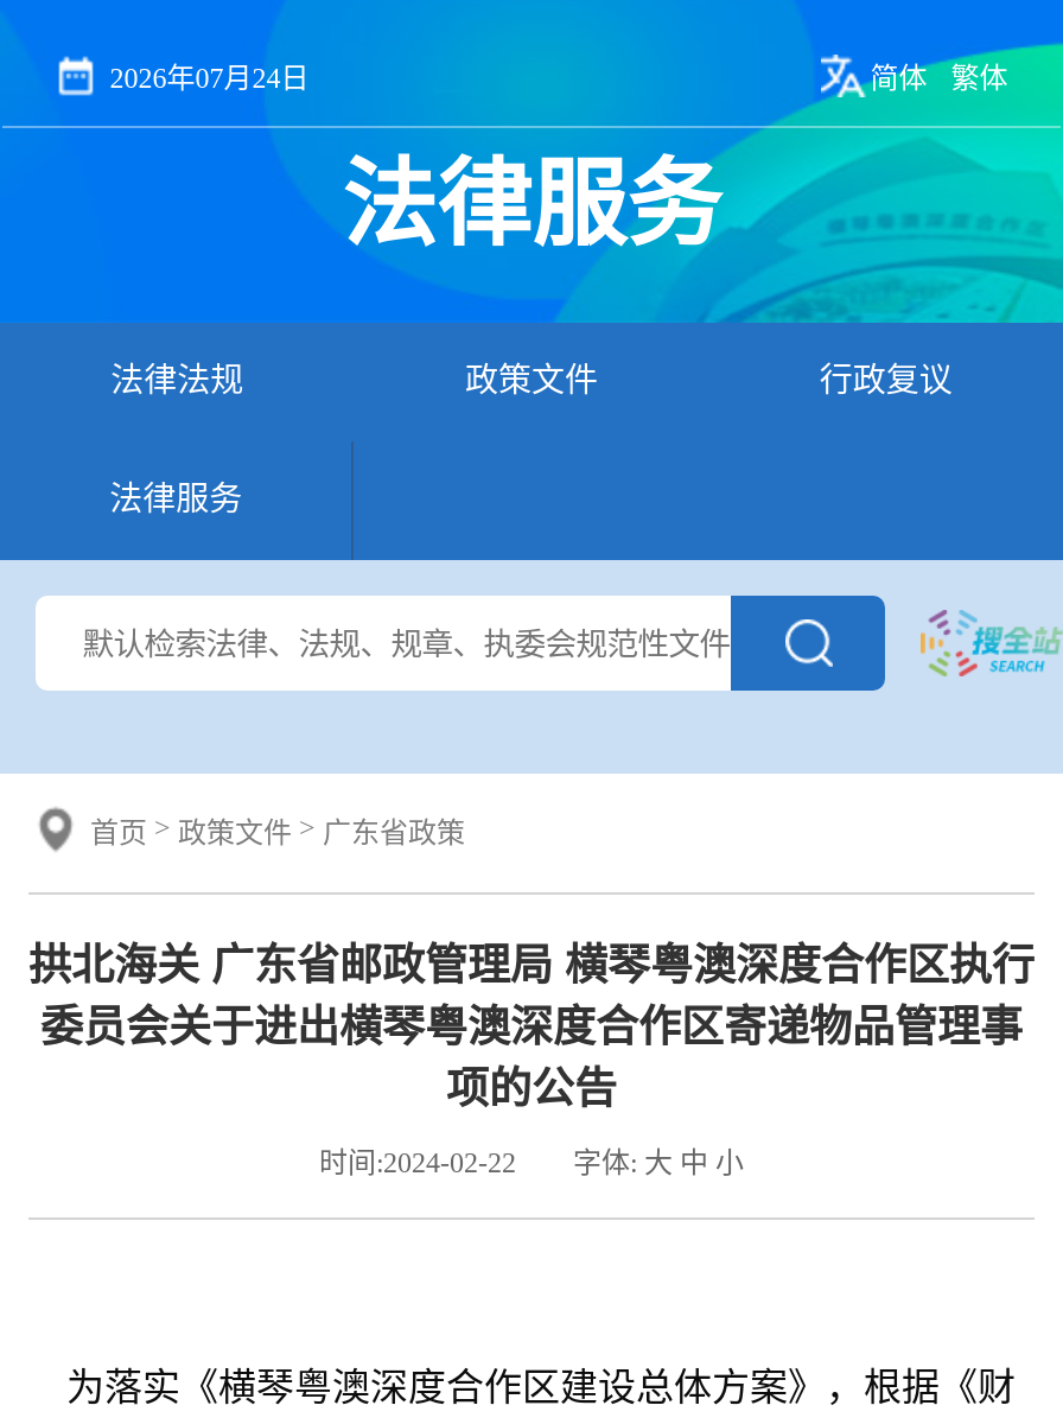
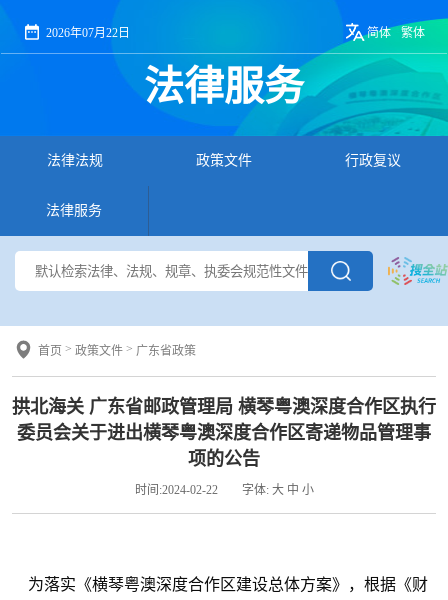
- 2026年07月24日
+ 2026年07月22日
